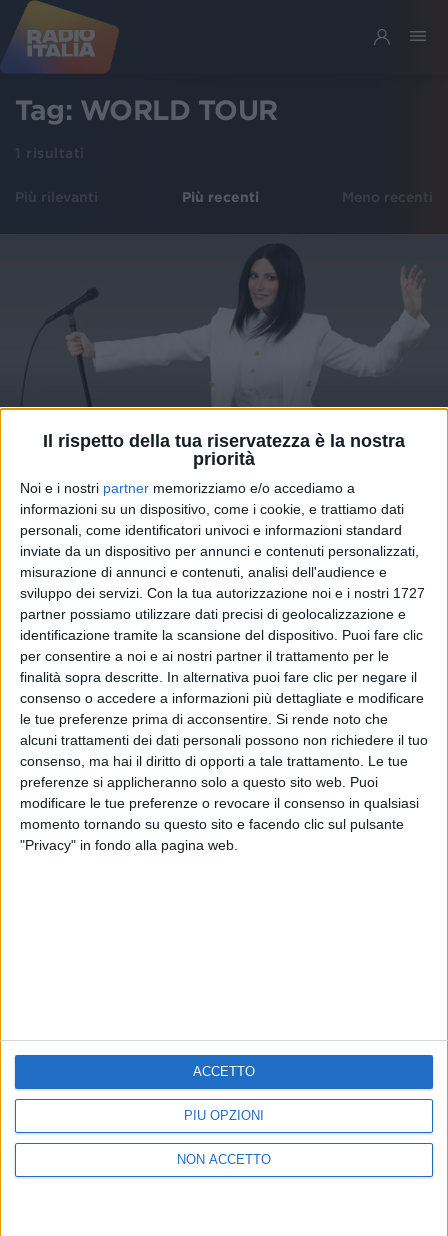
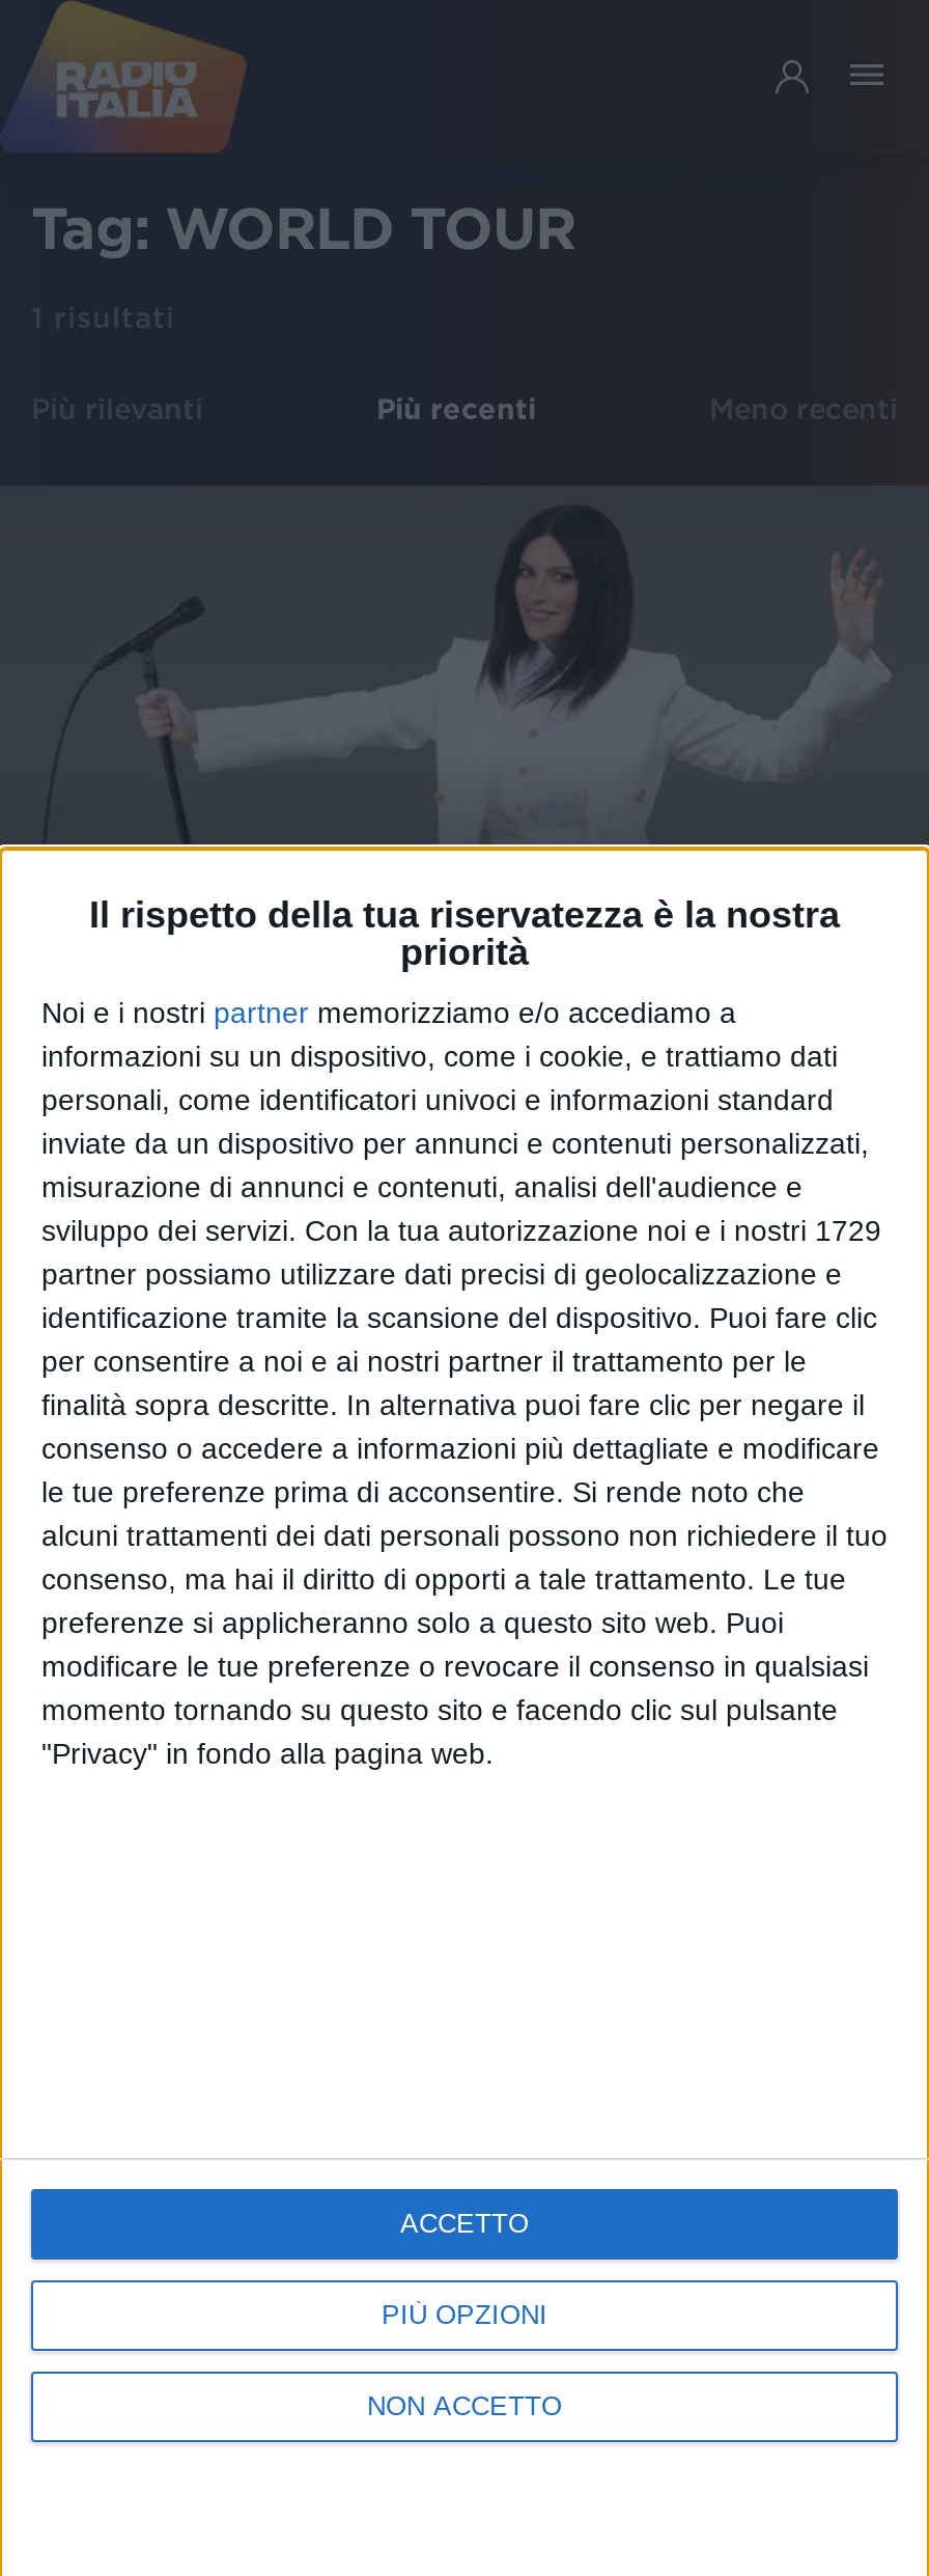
- sviluppo dei servizi. Con la tua autorizzazione noi e i nostri 1727
+ sviluppo dei servizi. Con la tua autorizzazione noi e i nostri 1729
